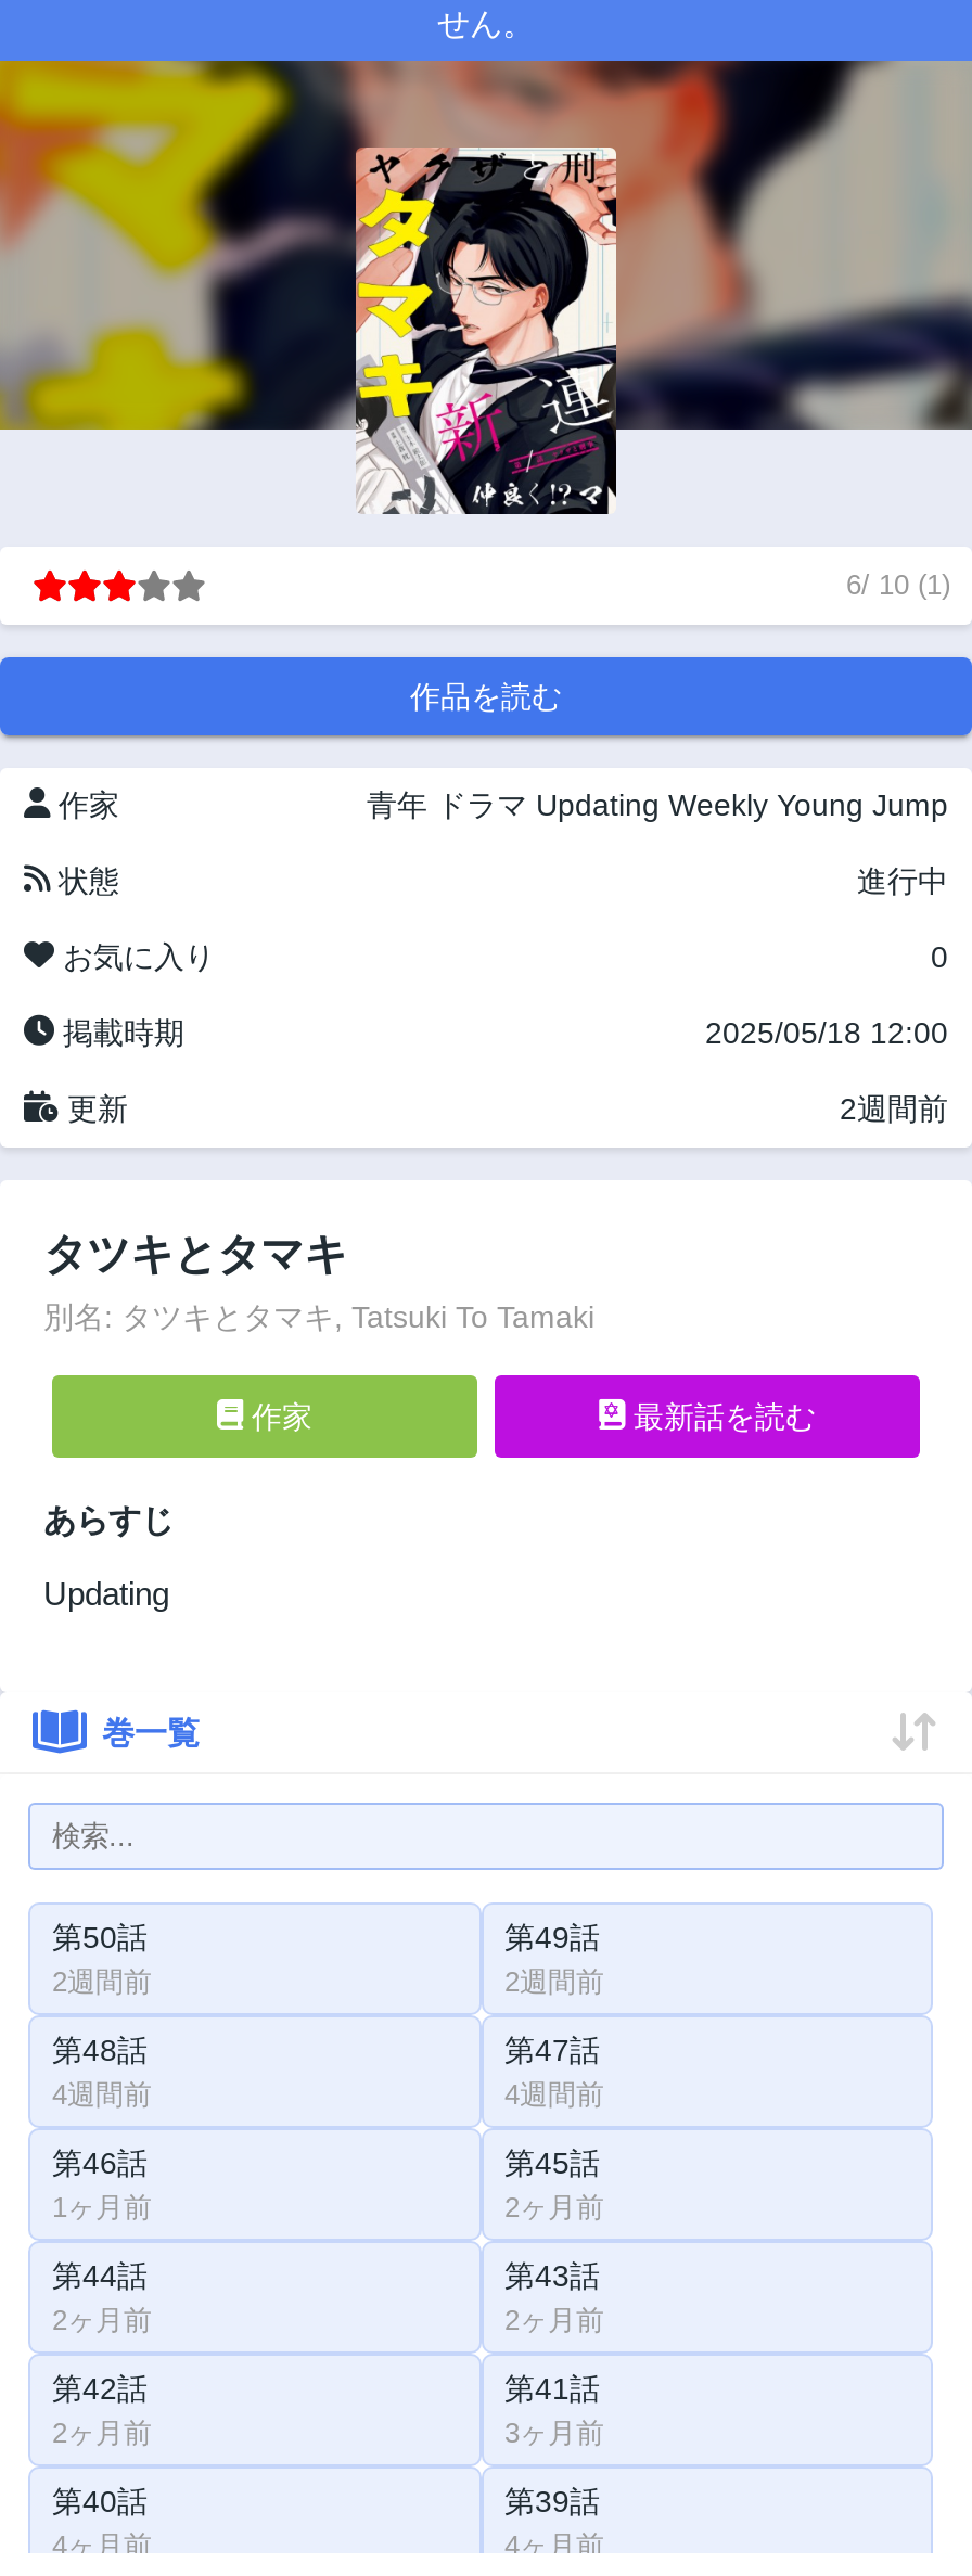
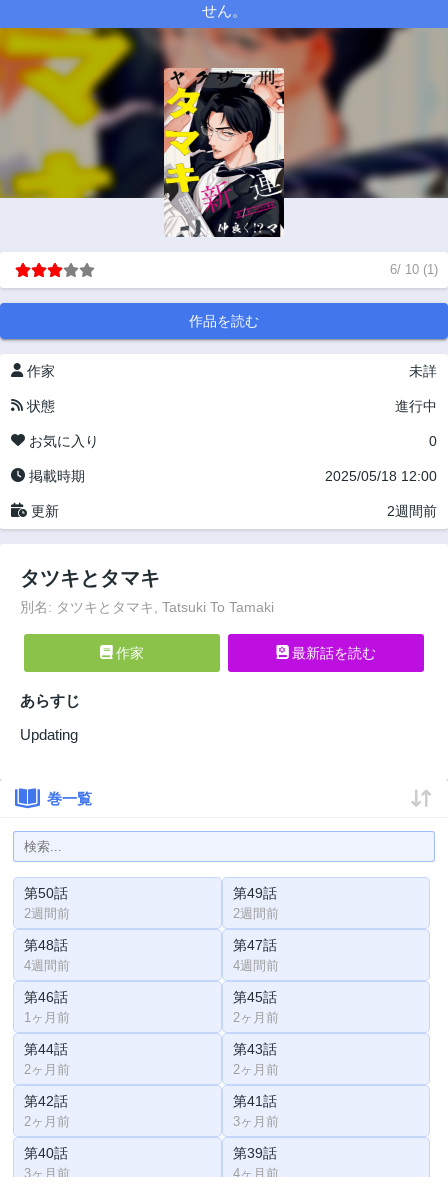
- 青年 ドラマ Updating Weekly Young Jump
+ 未詳

- 4ヶ月前
+ 3ヶ月前
